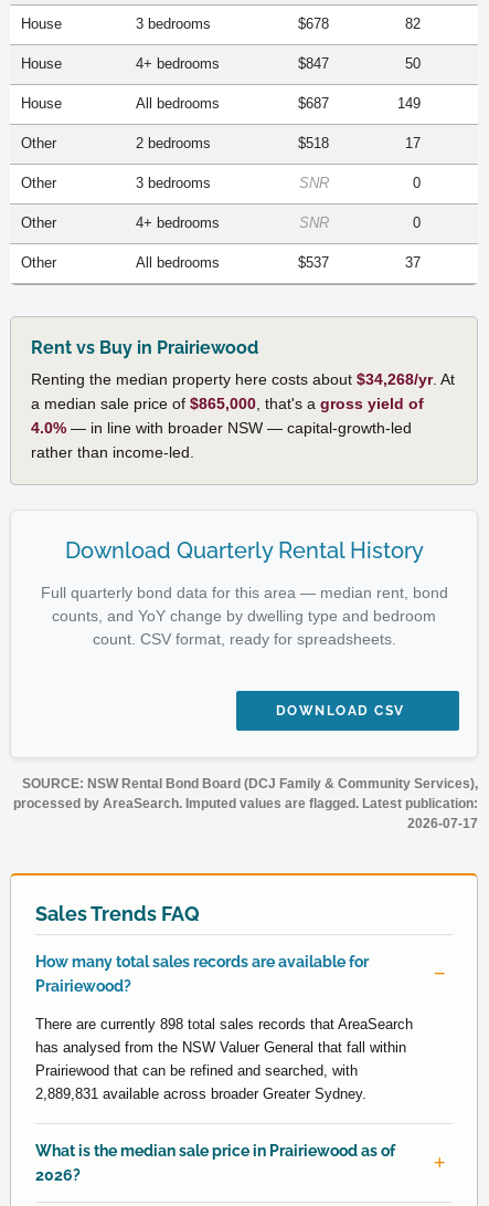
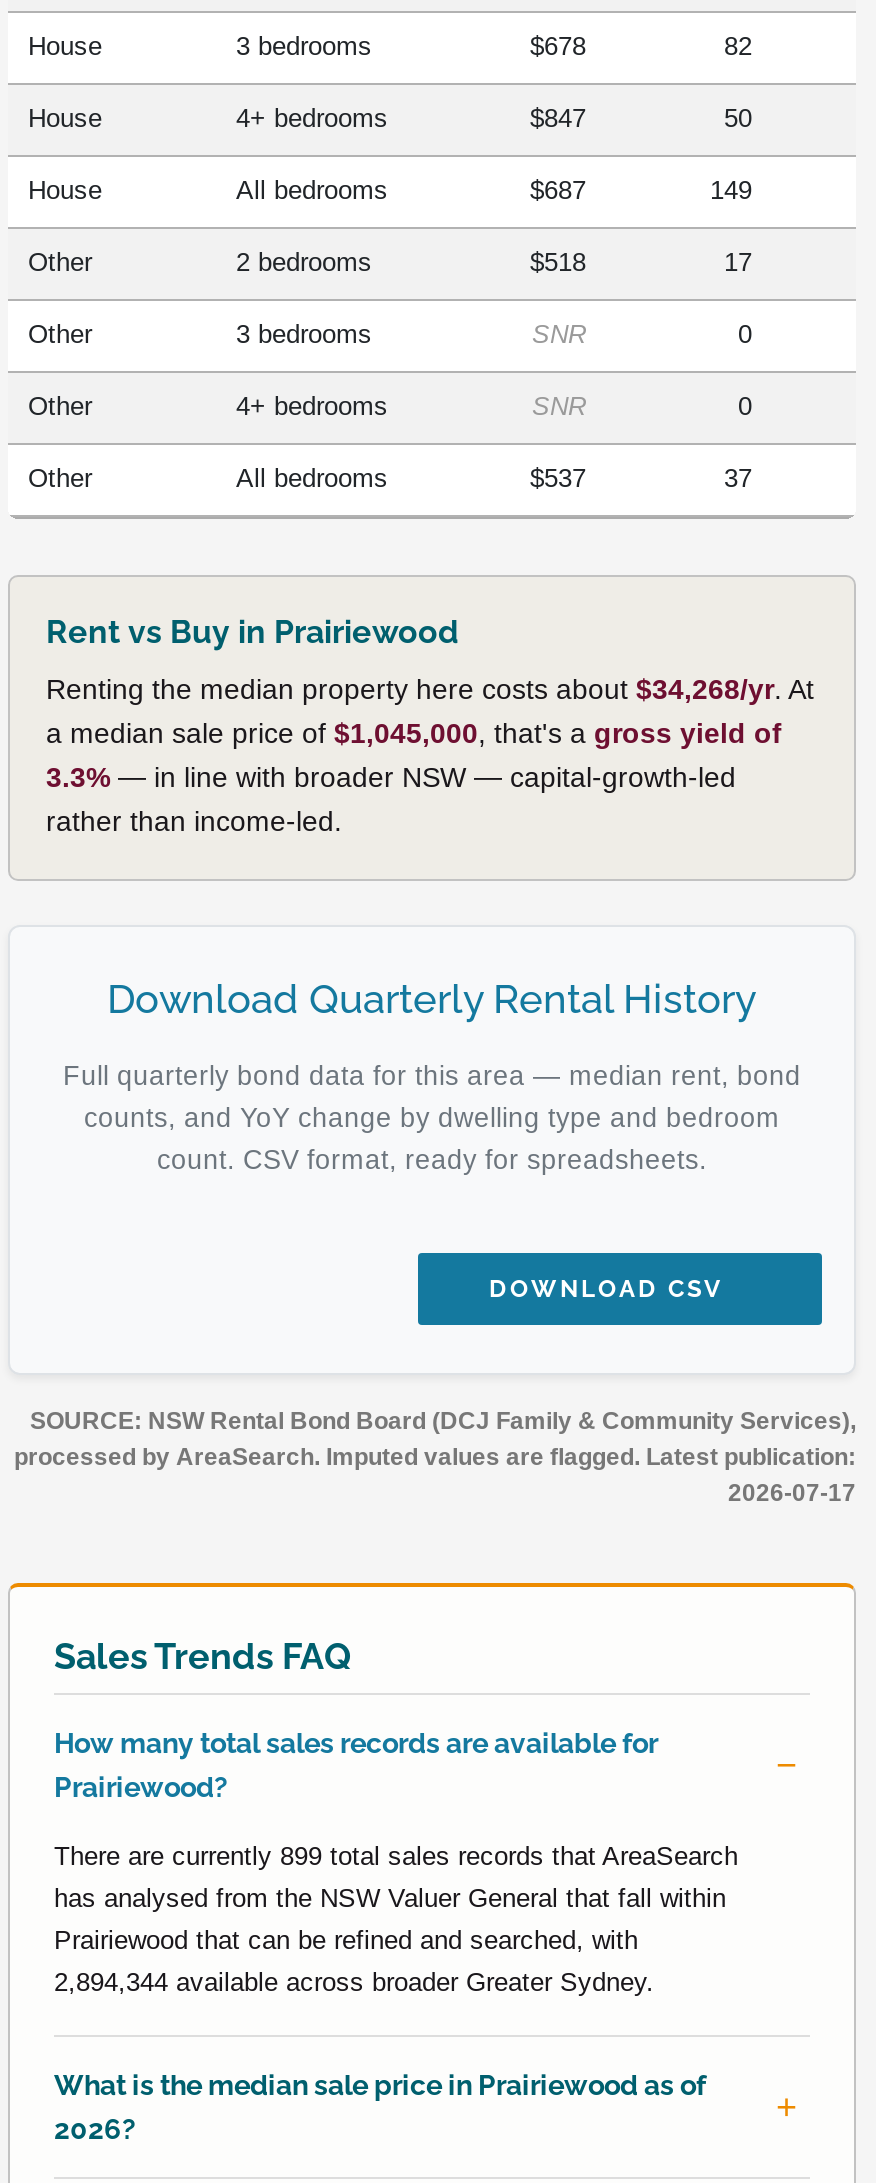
- a median sale price of $865,000, that's a gross yield of
+ a median sale price of $1,045,000, that's a gross yield of

- 4.0% — in line with broader NSW — capital-growth-led
+ 3.3% — in line with broader NSW — capital-growth-led

- There are currently 898 total sales records that AreaSearch
+ There are currently 899 total sales records that AreaSearch

- 2,889,831 available across broader Greater Sydney.
+ 2,894,344 available across broader Greater Sydney.
